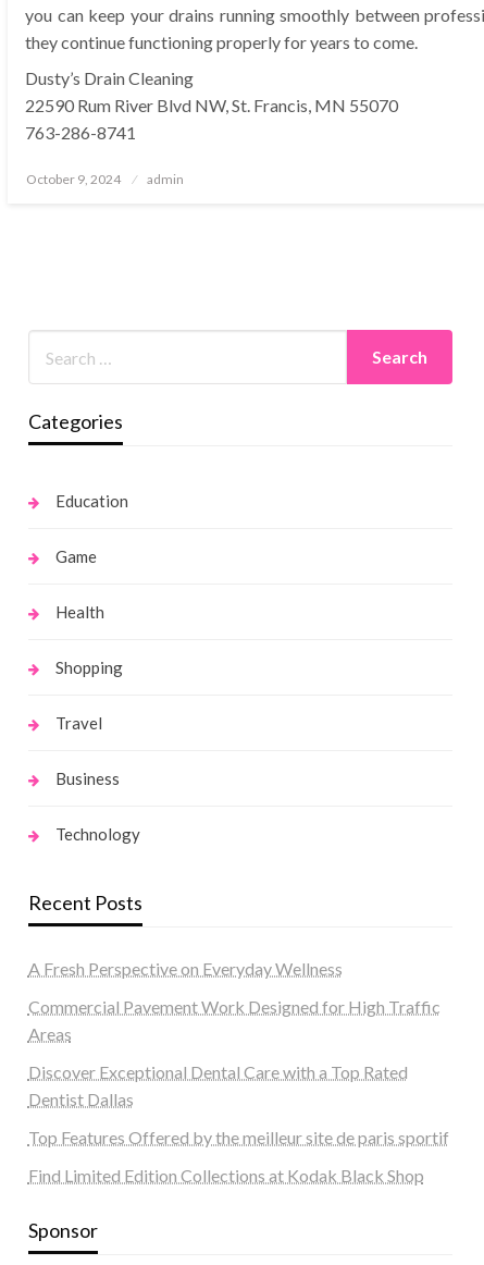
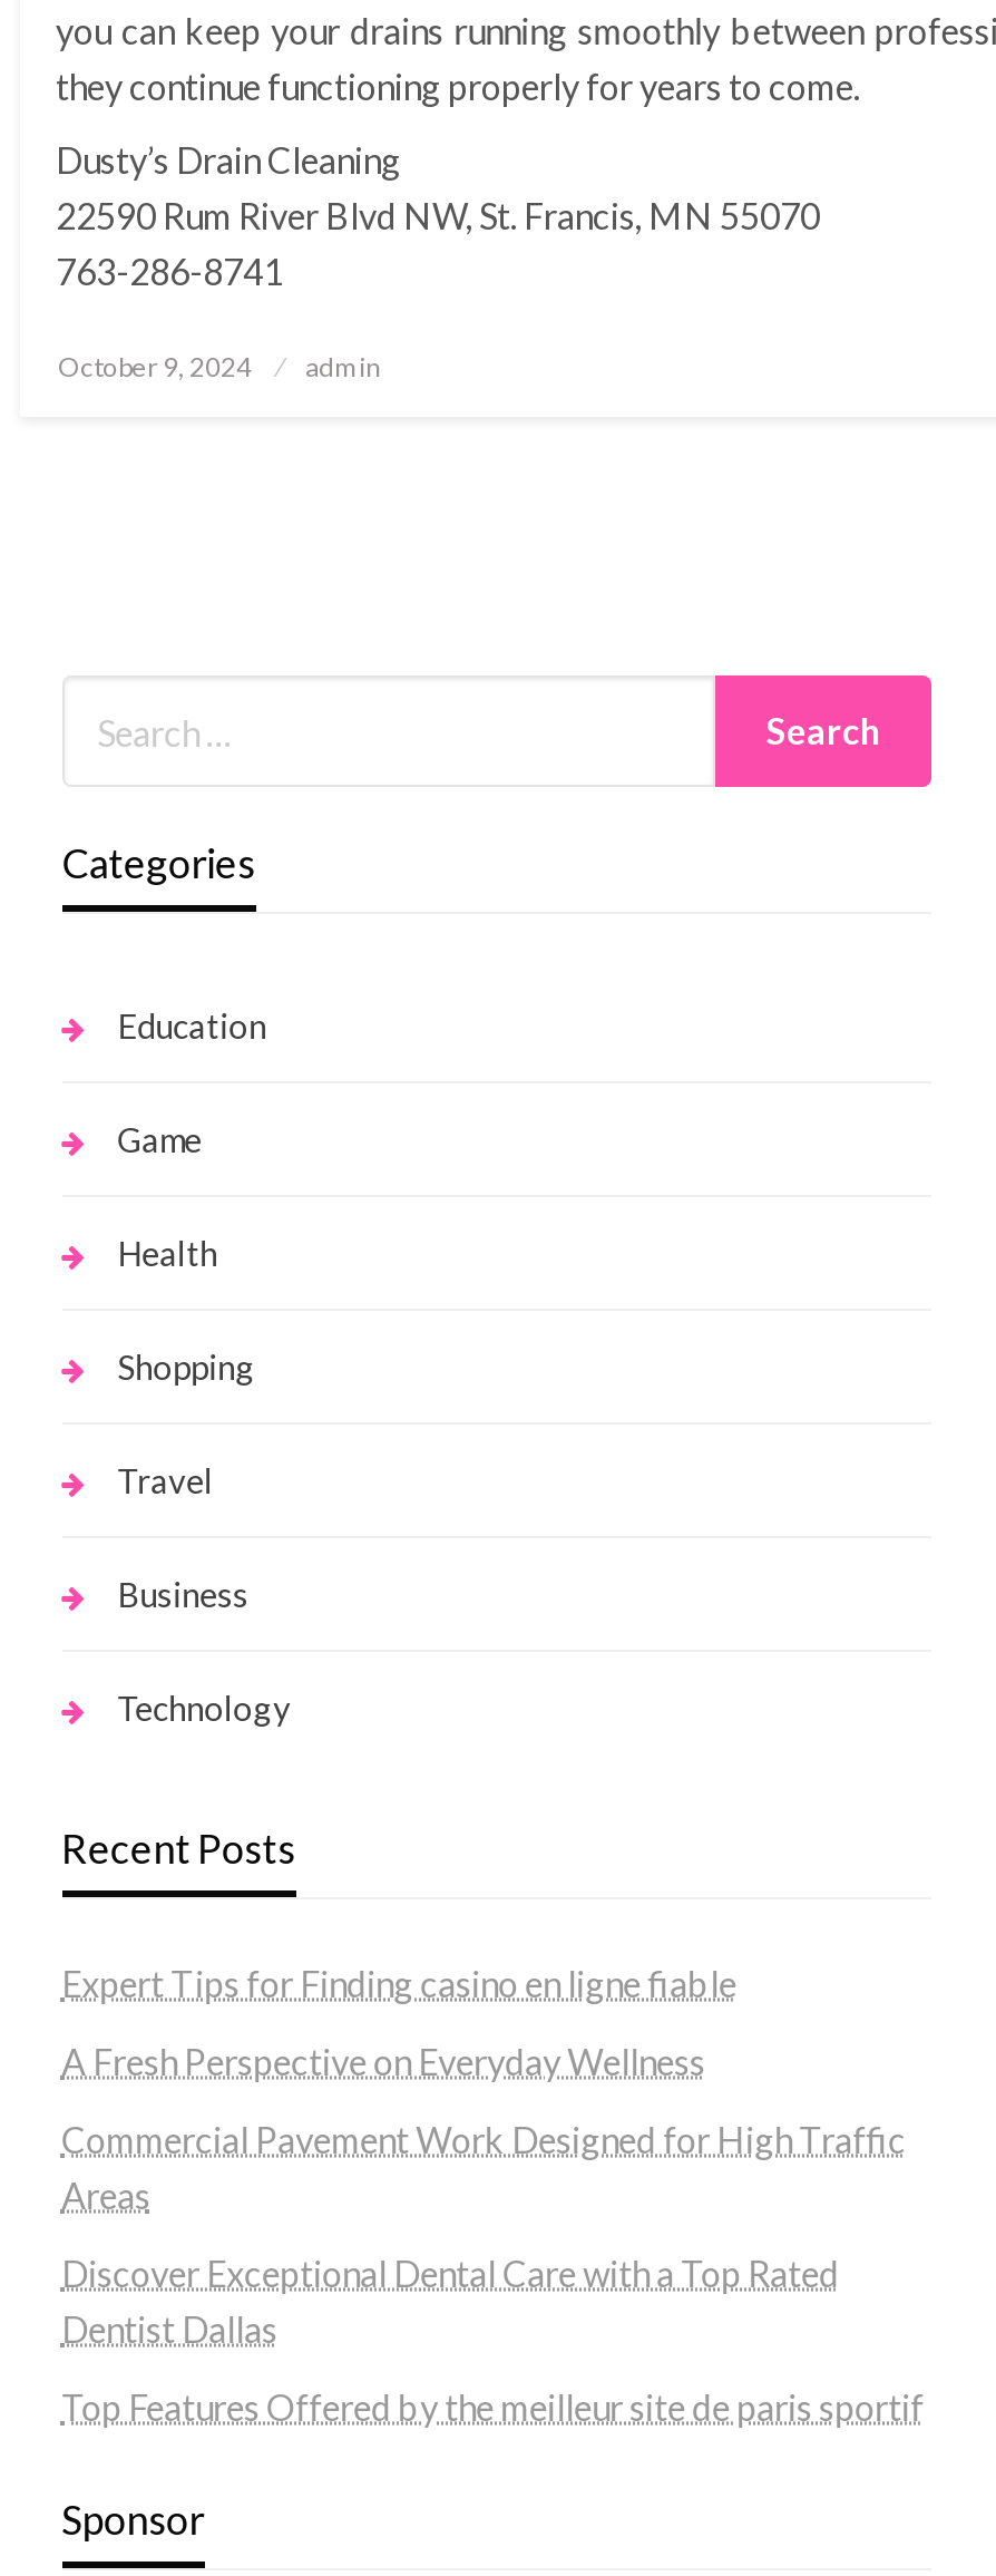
+ Expert Tips for Finding casino en ligne fiable

moved down: A Fresh Perspective on Everyday Wellness | Commercial Pavement Work Designed for High Traffic | Areas | Discover Exceptional Dental Care with a Top Rated | Dentist Dallas | Top Features Offered by the meilleur site de paris sportif

- Find Limited Edition Collections at Kodak Black Shop
